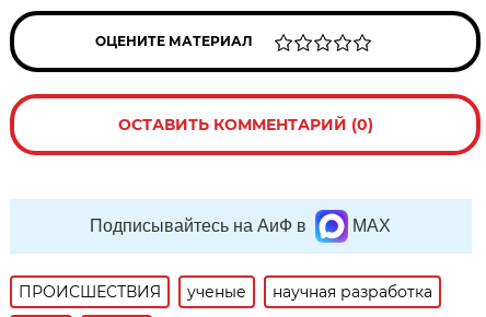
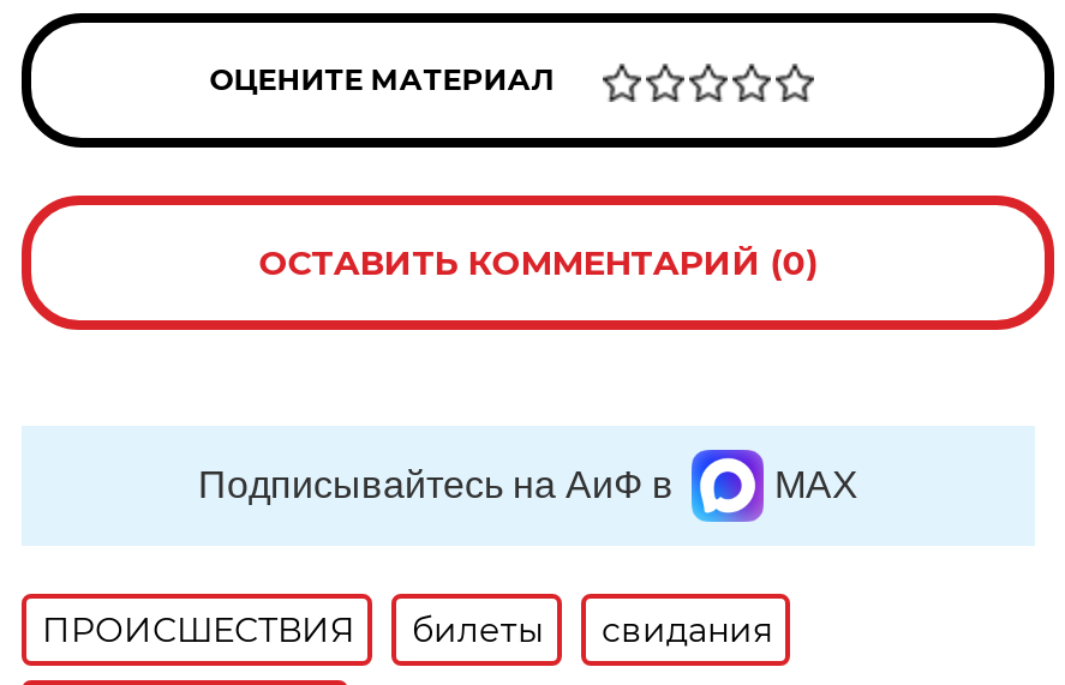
- ученые
- научная разработка
+ билеты
+ свидания
